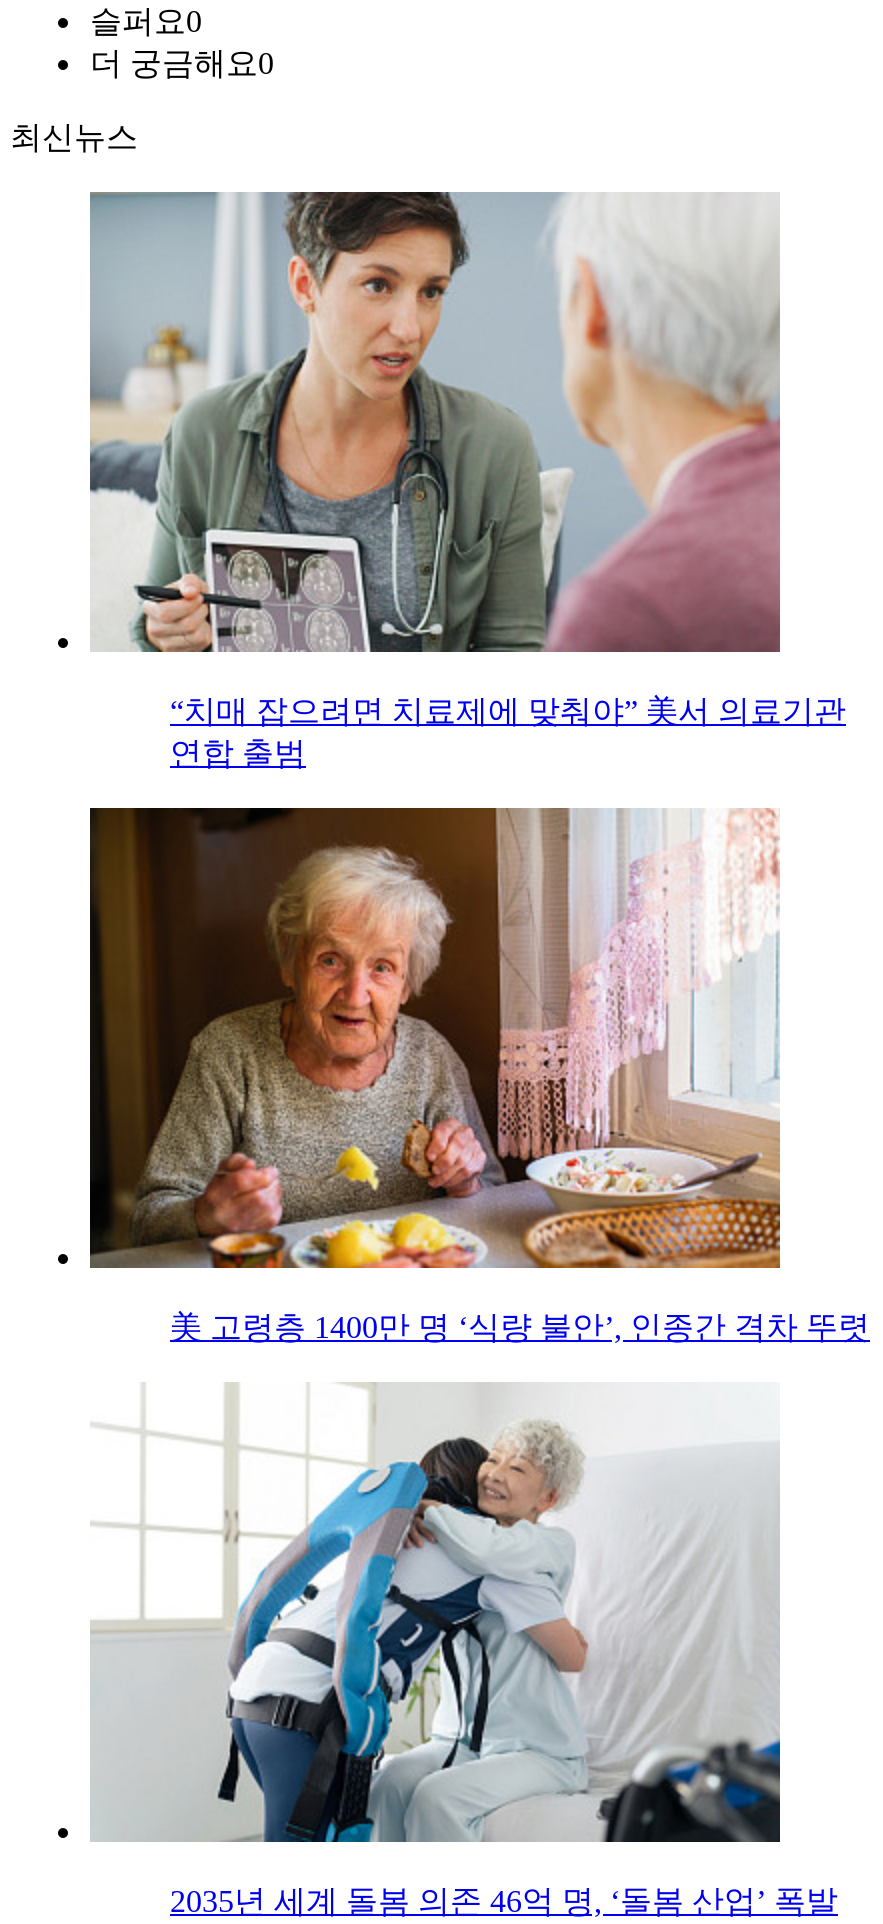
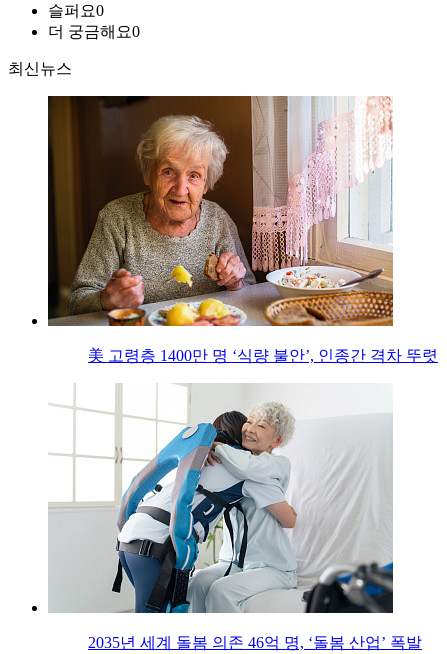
- [image]
- “치매 잡으려면 치료제에 맞춰야” 美서 의료기관
- 연합 출범
